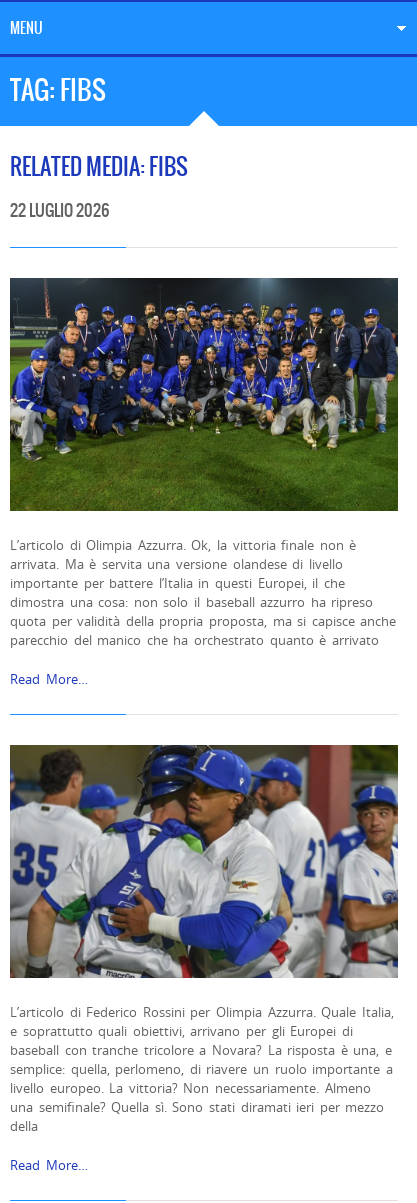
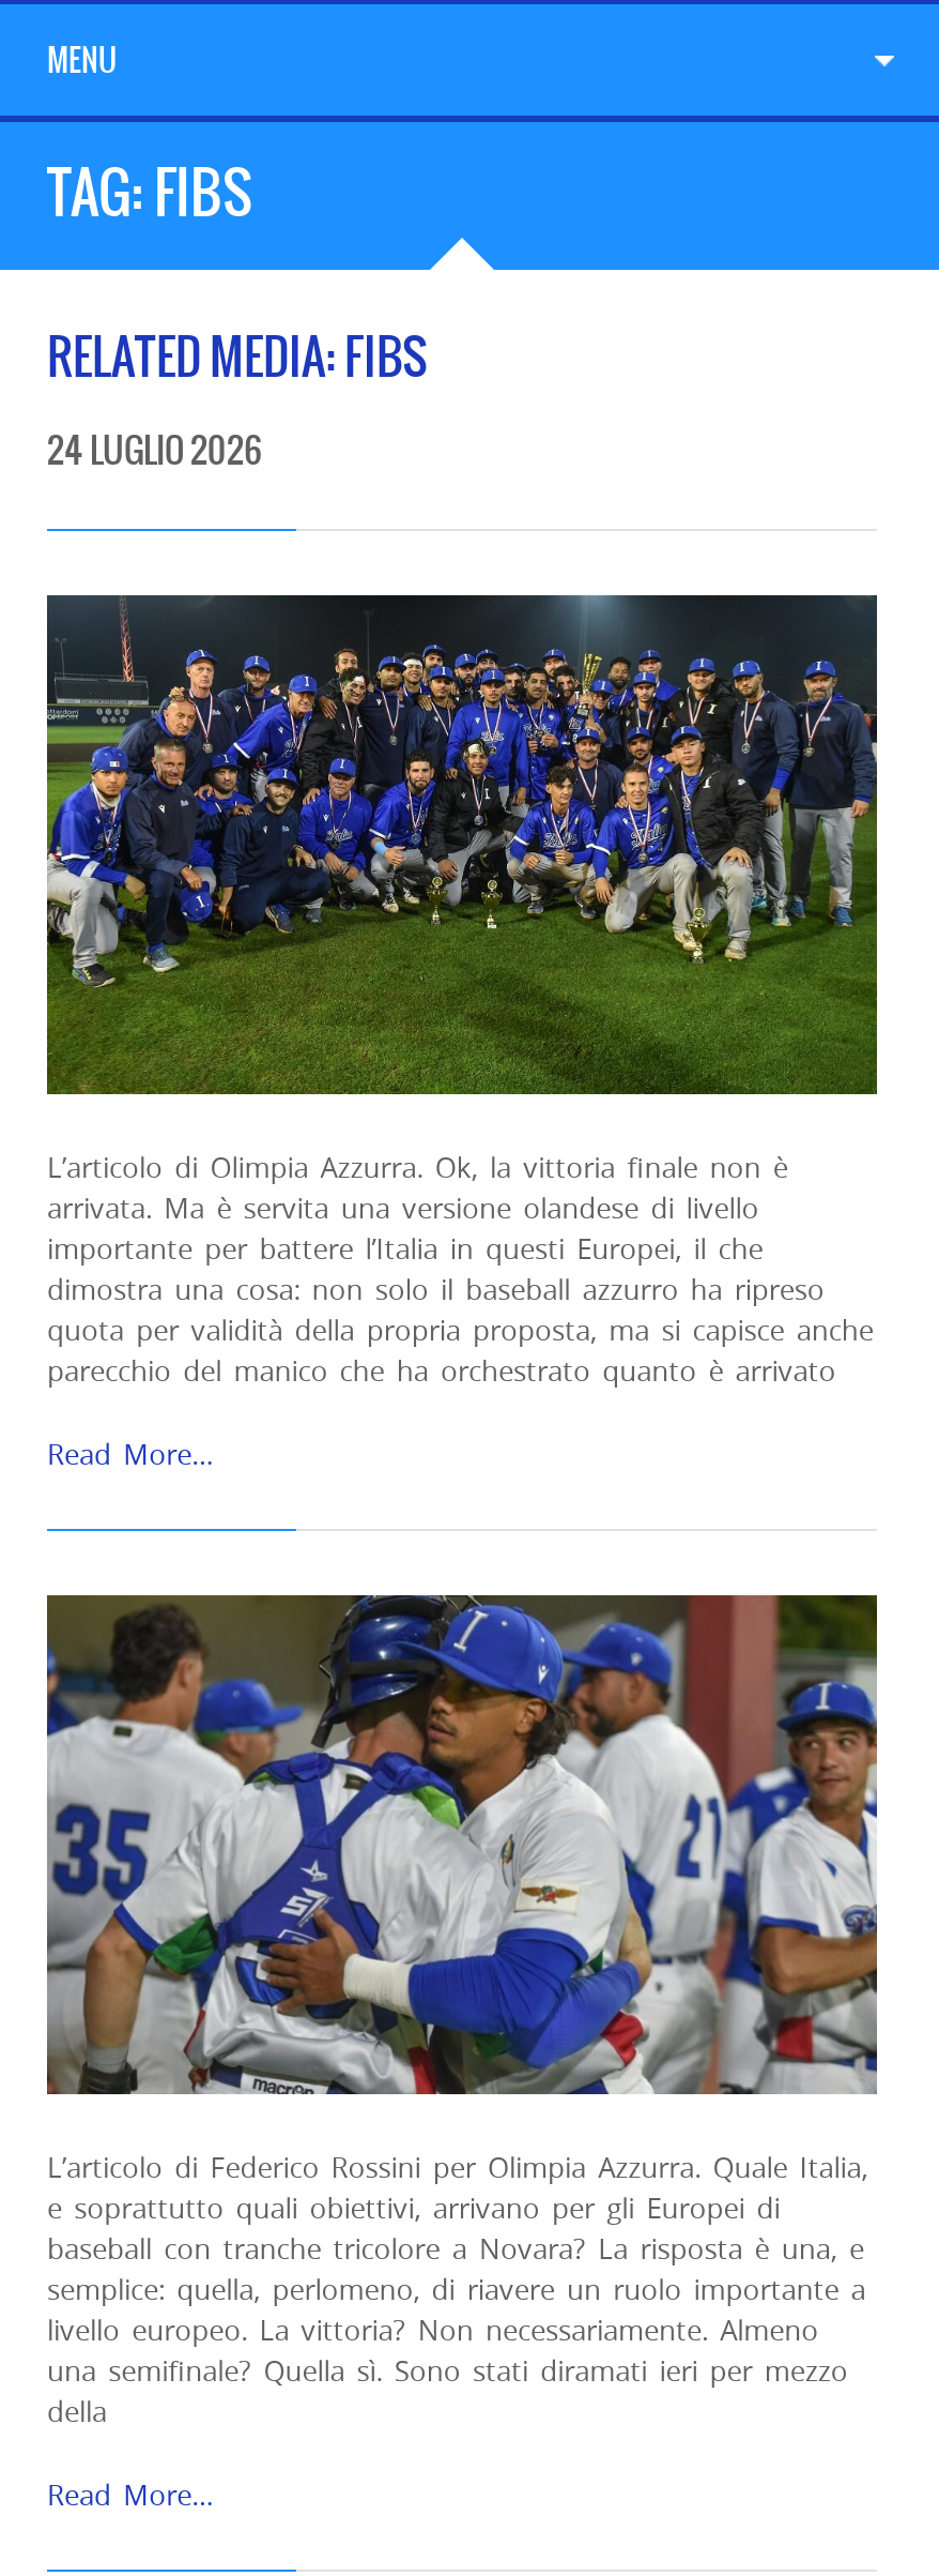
- 22 LUGLIO 2026
+ 24 LUGLIO 2026
